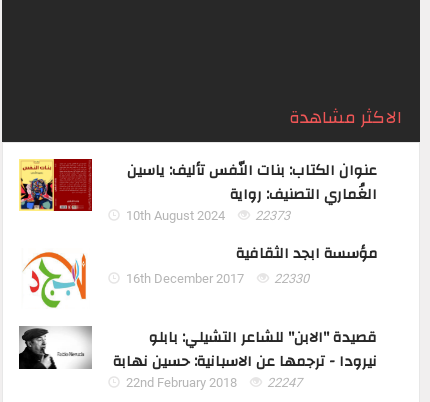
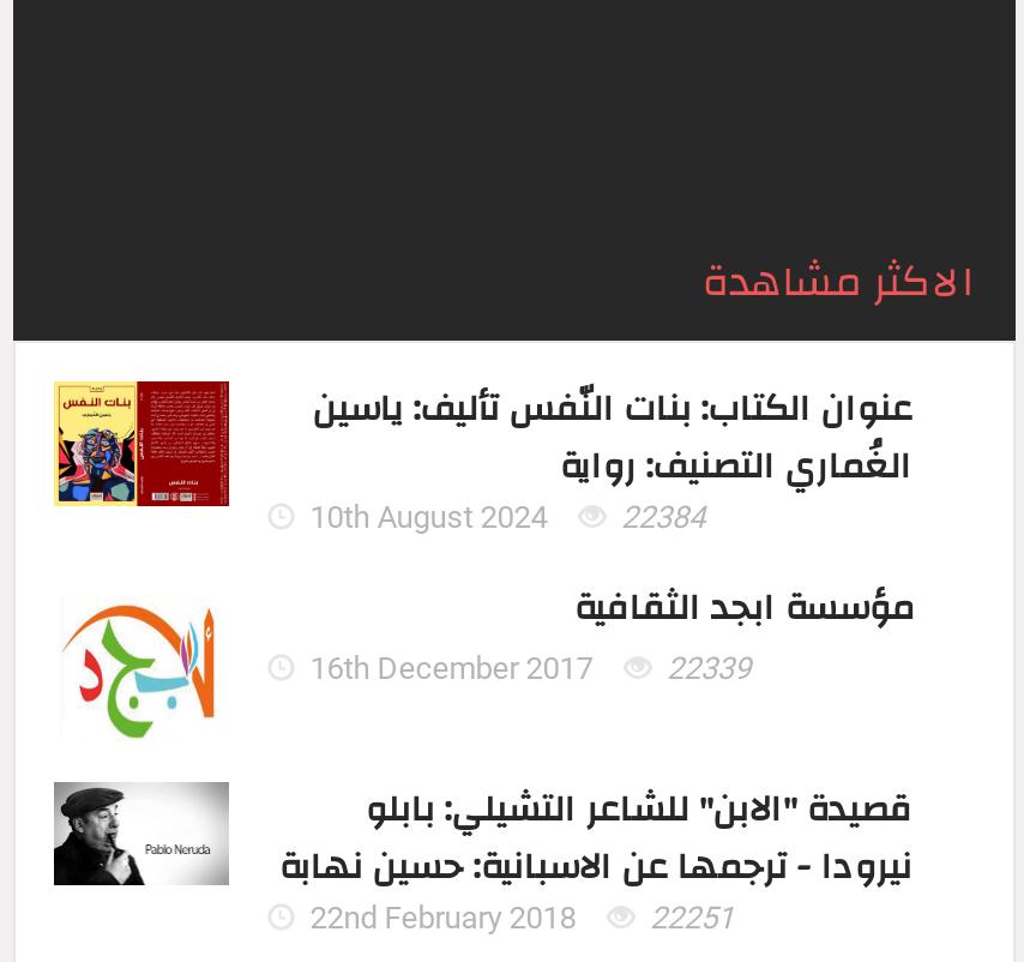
- 10th August 2024 22373
+ 10th August 2024 22384

- 16th December 2017 22330
+ 16th December 2017 22339

- 22nd February 2018 22247
+ 22nd February 2018 22251
